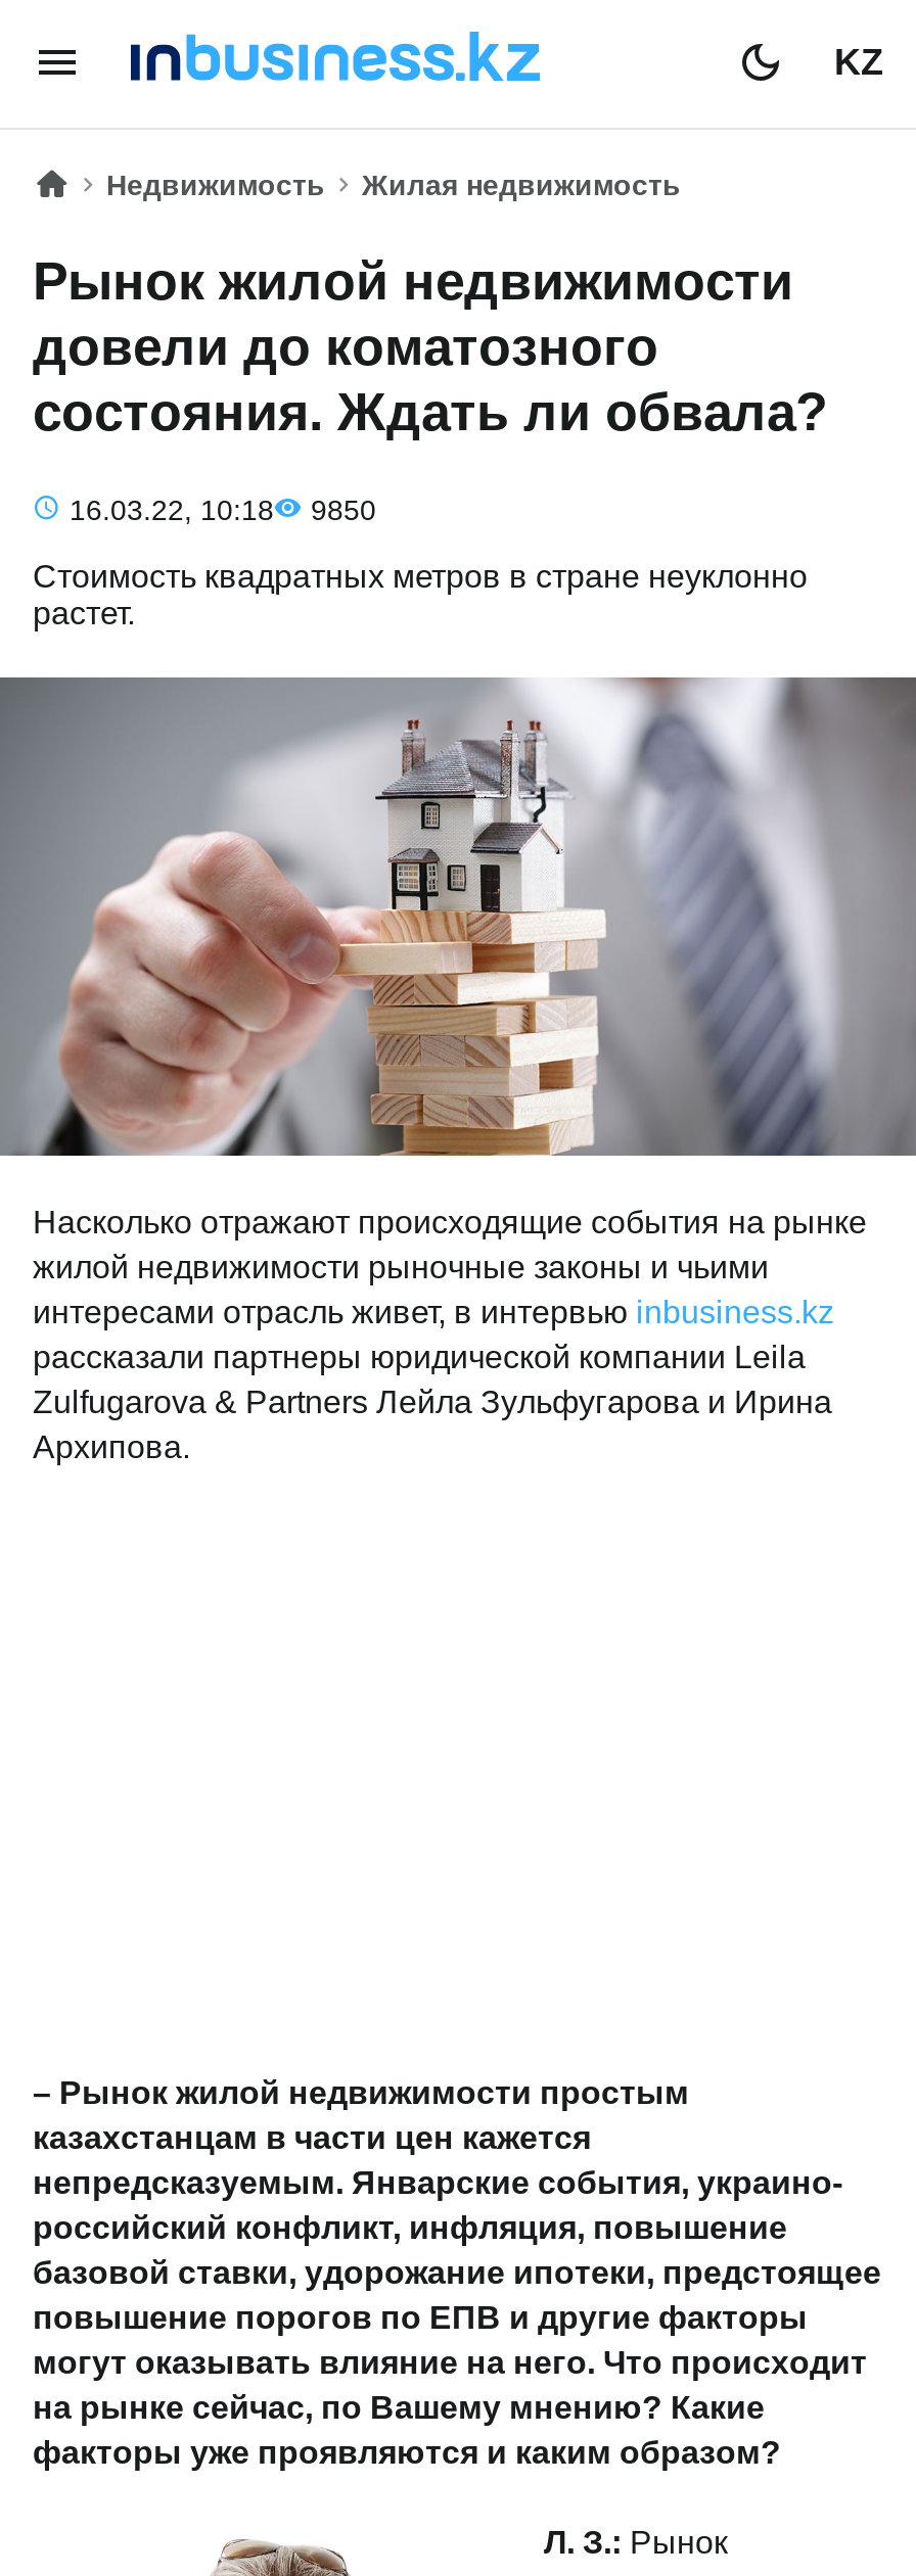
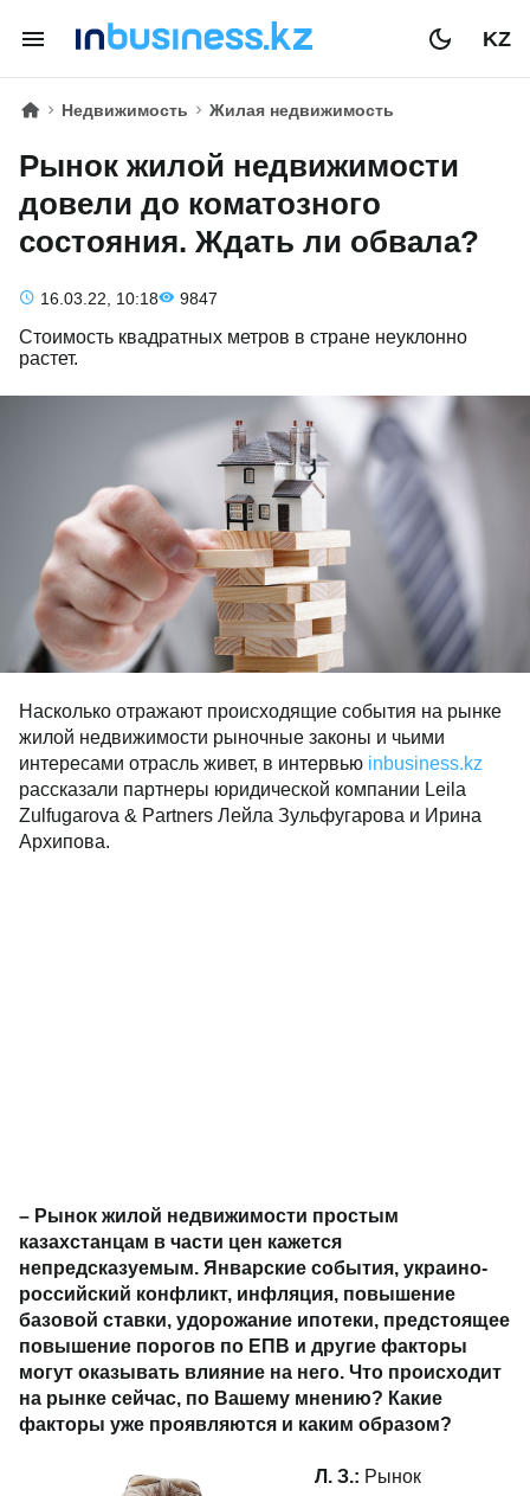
- 16.03.22, 10:18 9850
+ 16.03.22, 10:18 9847
